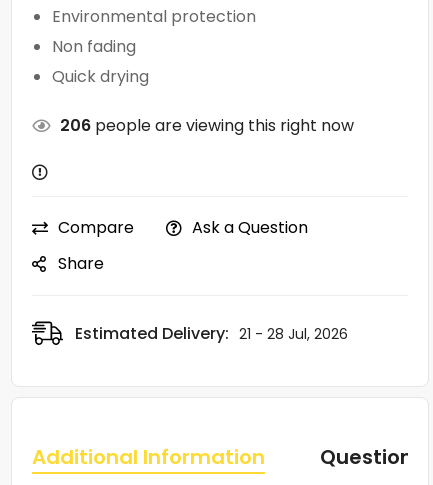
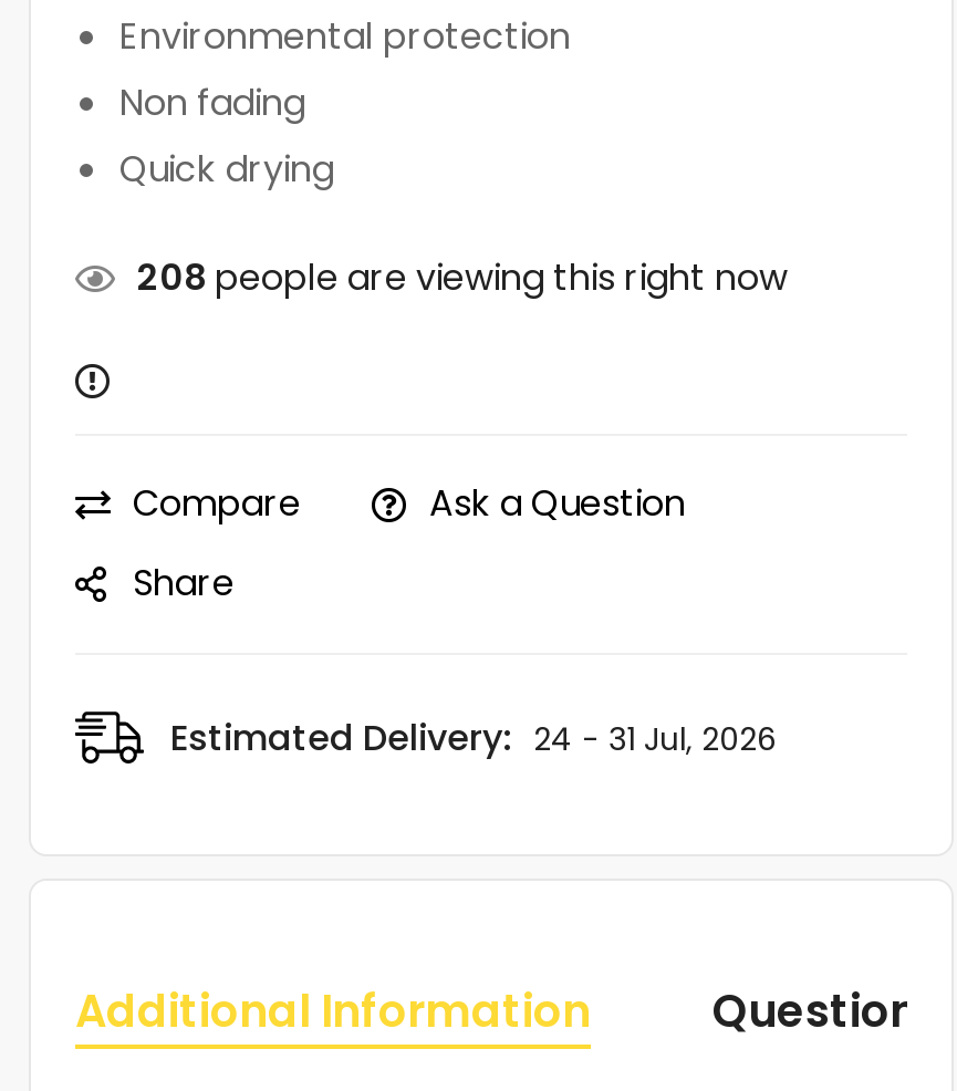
- 206 people are viewing this right now
+ 208 people are viewing this right now

- Estimated Delivery: 21 - 28 Jul, 2026
+ Estimated Delivery: 24 - 31 Jul, 2026
